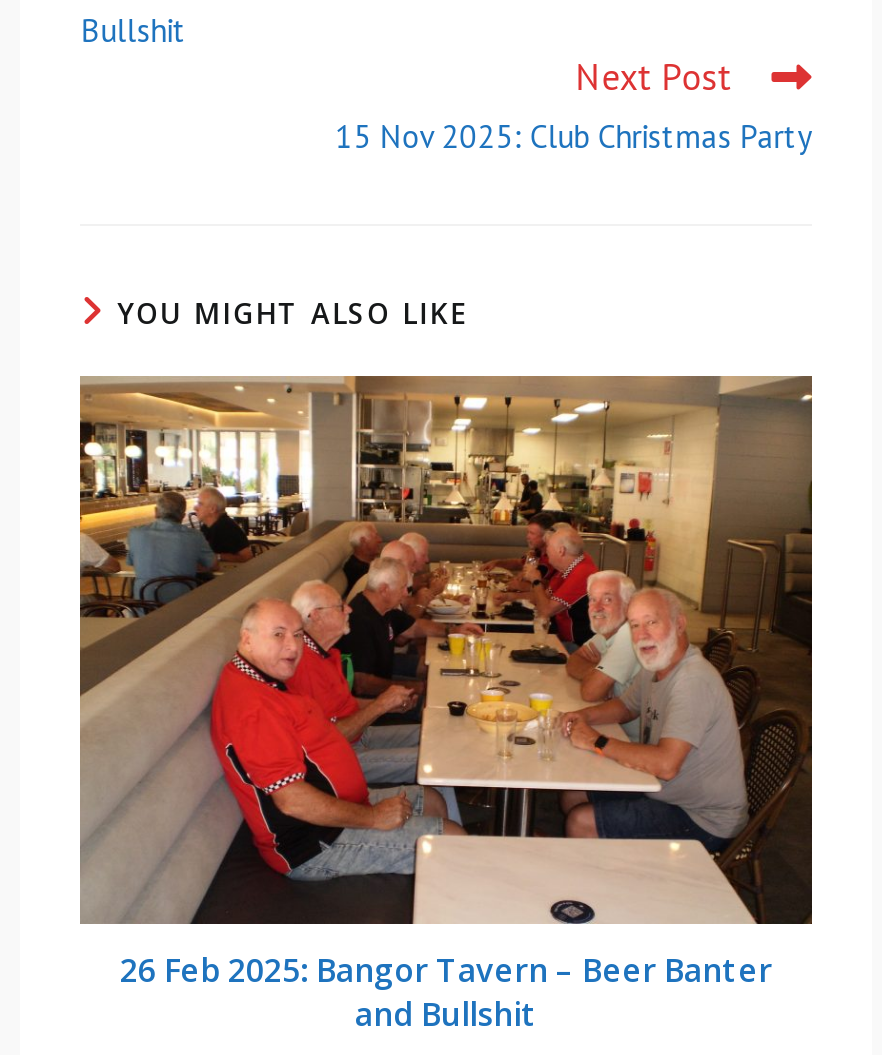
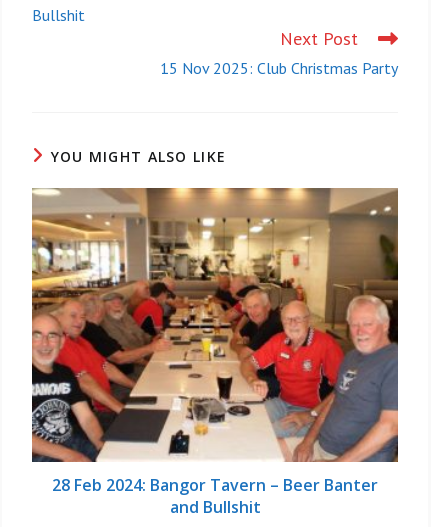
- [image]
- 26 Feb 2025: Bangor Tavern – Beer Banter
+ [image]
+ 28 Feb 2024: Bangor Tavern – Beer Banter
